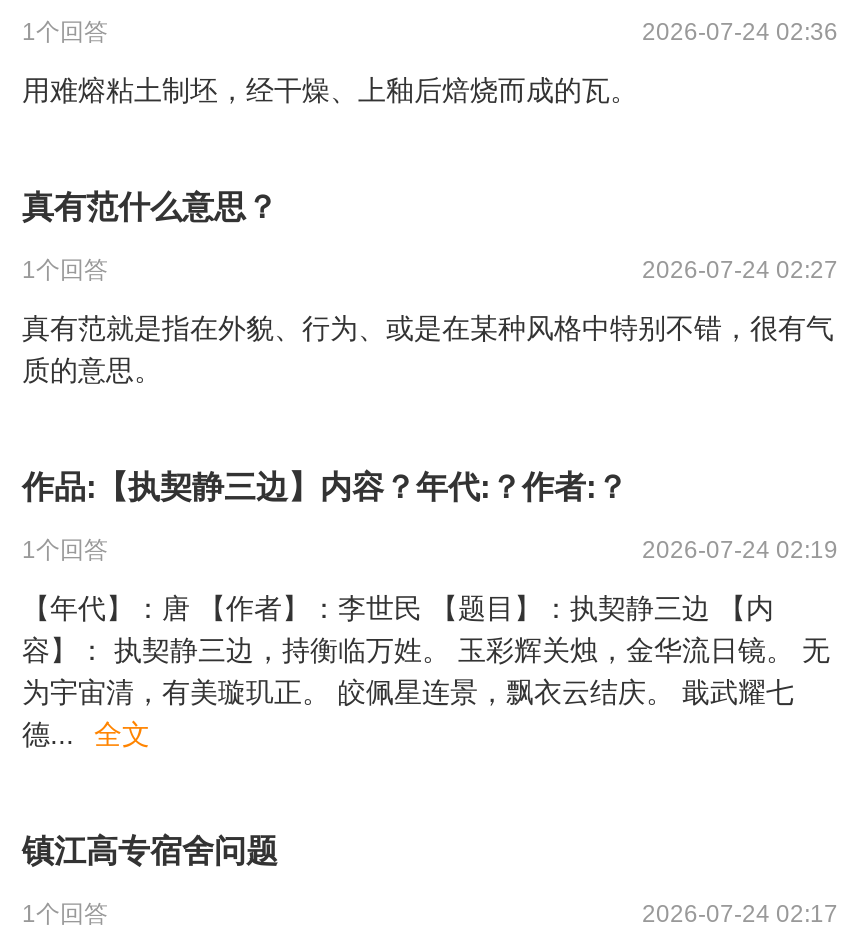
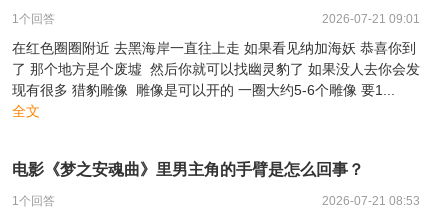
- 2026-07-24 02:36
- 用难熔粘土制坯，经干燥、上釉后焙烧而成的瓦。
- 真有范什么意思？
- 1个回答
- 2026-07-24 02:27
- 真有范就是指在外貌、行为、或是在某种风格中特别不错，很有气
- 质的意思。
- 作品:【执契静三边】内容？年代:？作者:？
- 1个回答
- 2026-07-24 02:19
- 【年代】：唐 【作者】：李世民 【题目】：执契静三边 【内
- 容】： 执契静三边，持衡临万姓。 玉彩辉关烛，金华流日镜。 无
- 为宇宙清，有美璇玑正。 皎佩星连景，飘衣云结庆。 戢武耀七
- 德...
+ 2026-07-21 09:01
+ 在红色圈圈附近 去黑海岸一直往上走 如果看见纳加海妖 恭喜你到
+ 了 那个地方是个废墟 然后你就可以找幽灵豹了 如果没人去你会发
+ 现有很多 猎豹雕像 雕像是可以开的 一圈大约5-6个雕像 要1...

- 镇江高专宿舍问题
+ 电影《梦之安魂曲》里男主角的手臂是怎么回事？

- 2026-07-24 02:17
+ 2026-07-21 08:53
